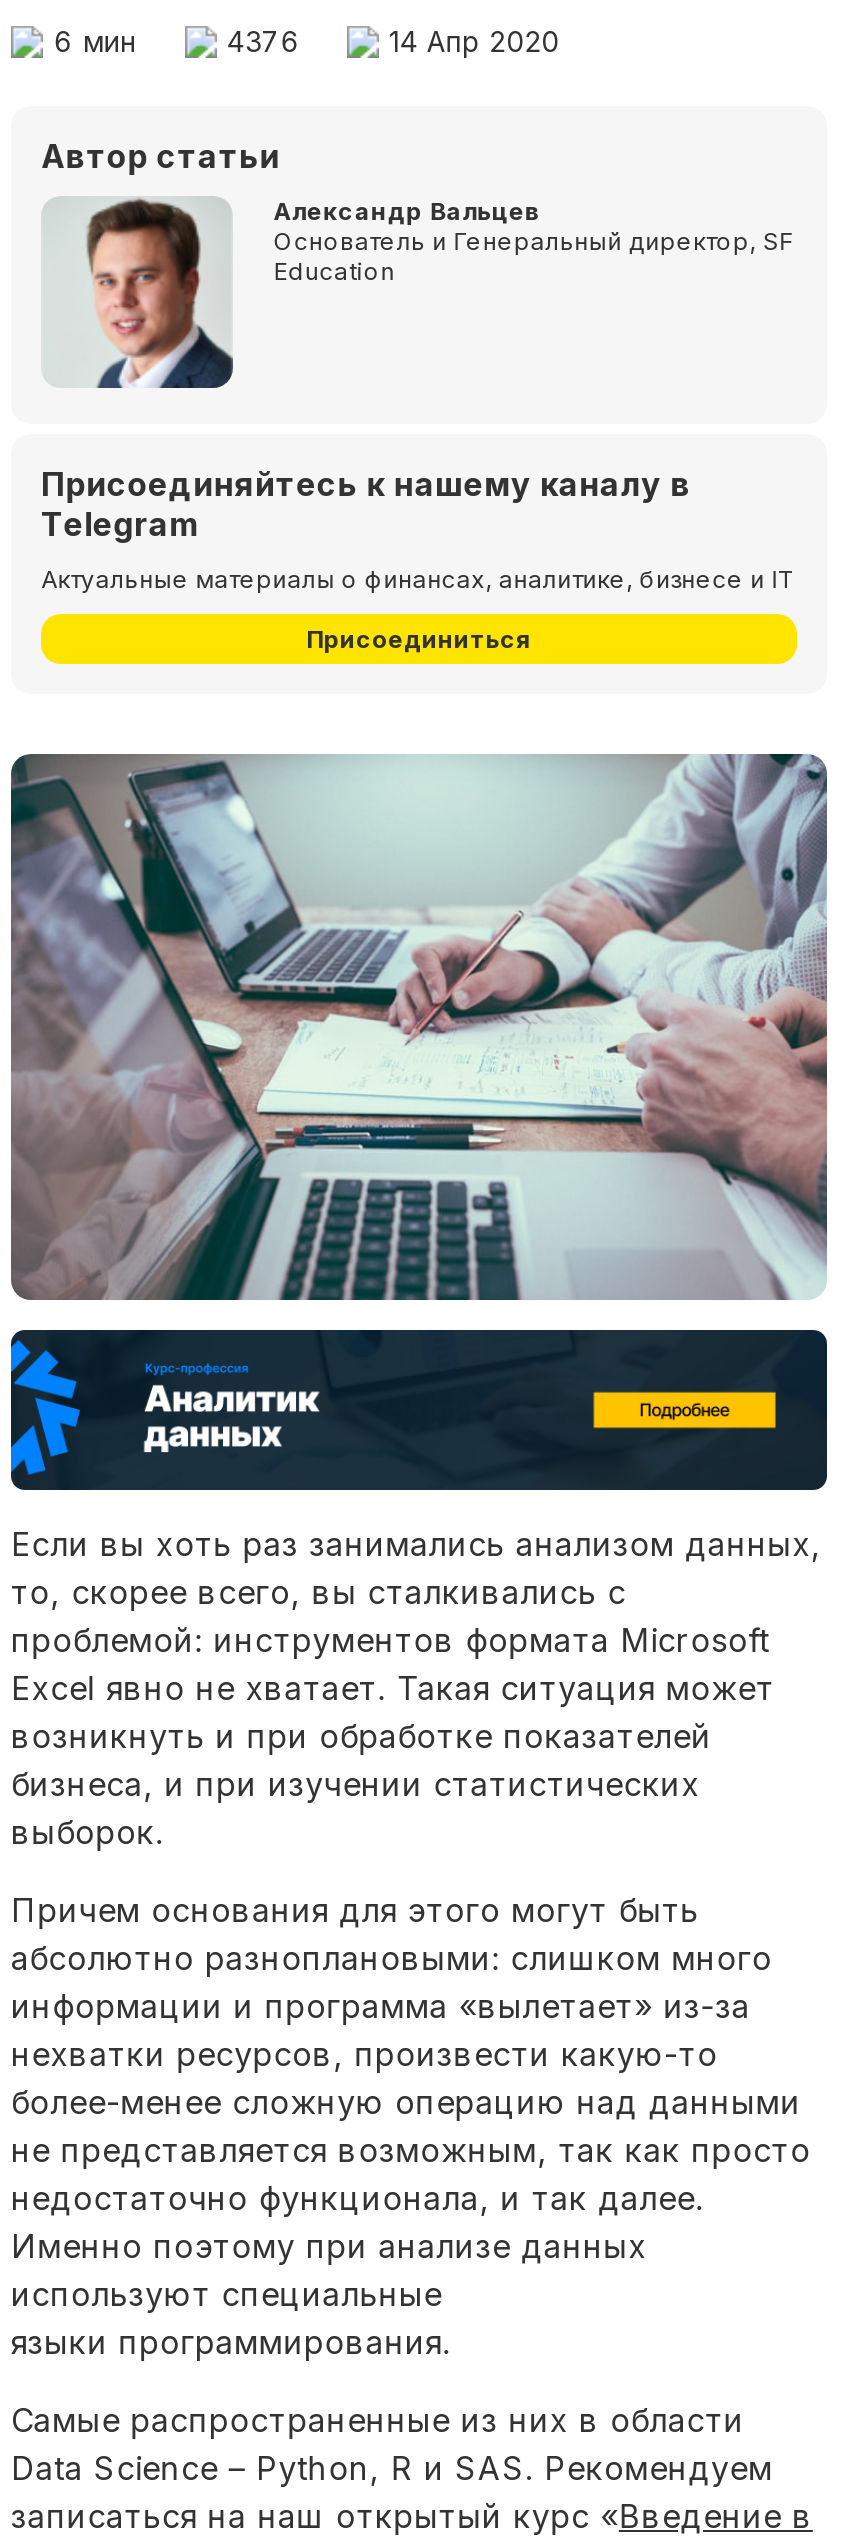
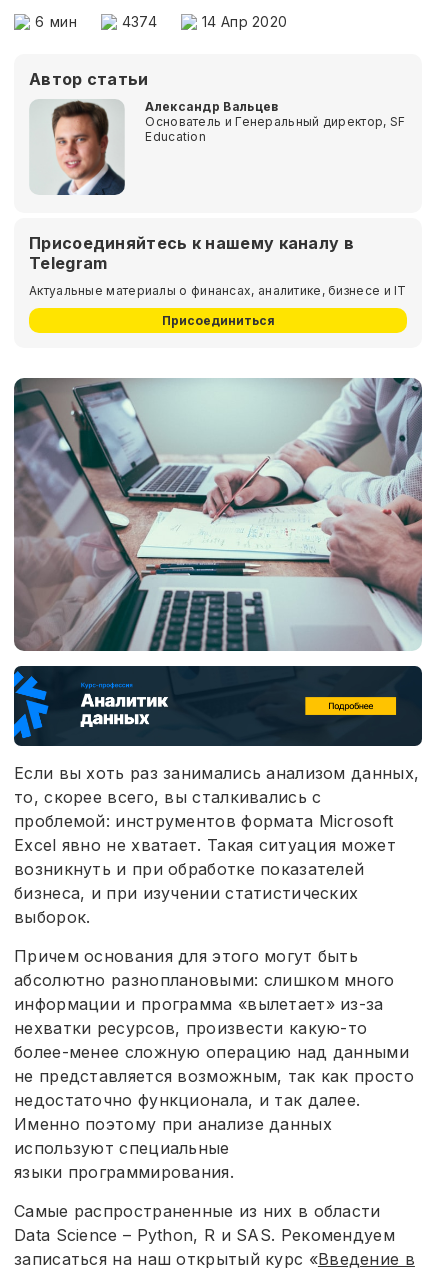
- 4376
+ 4374
